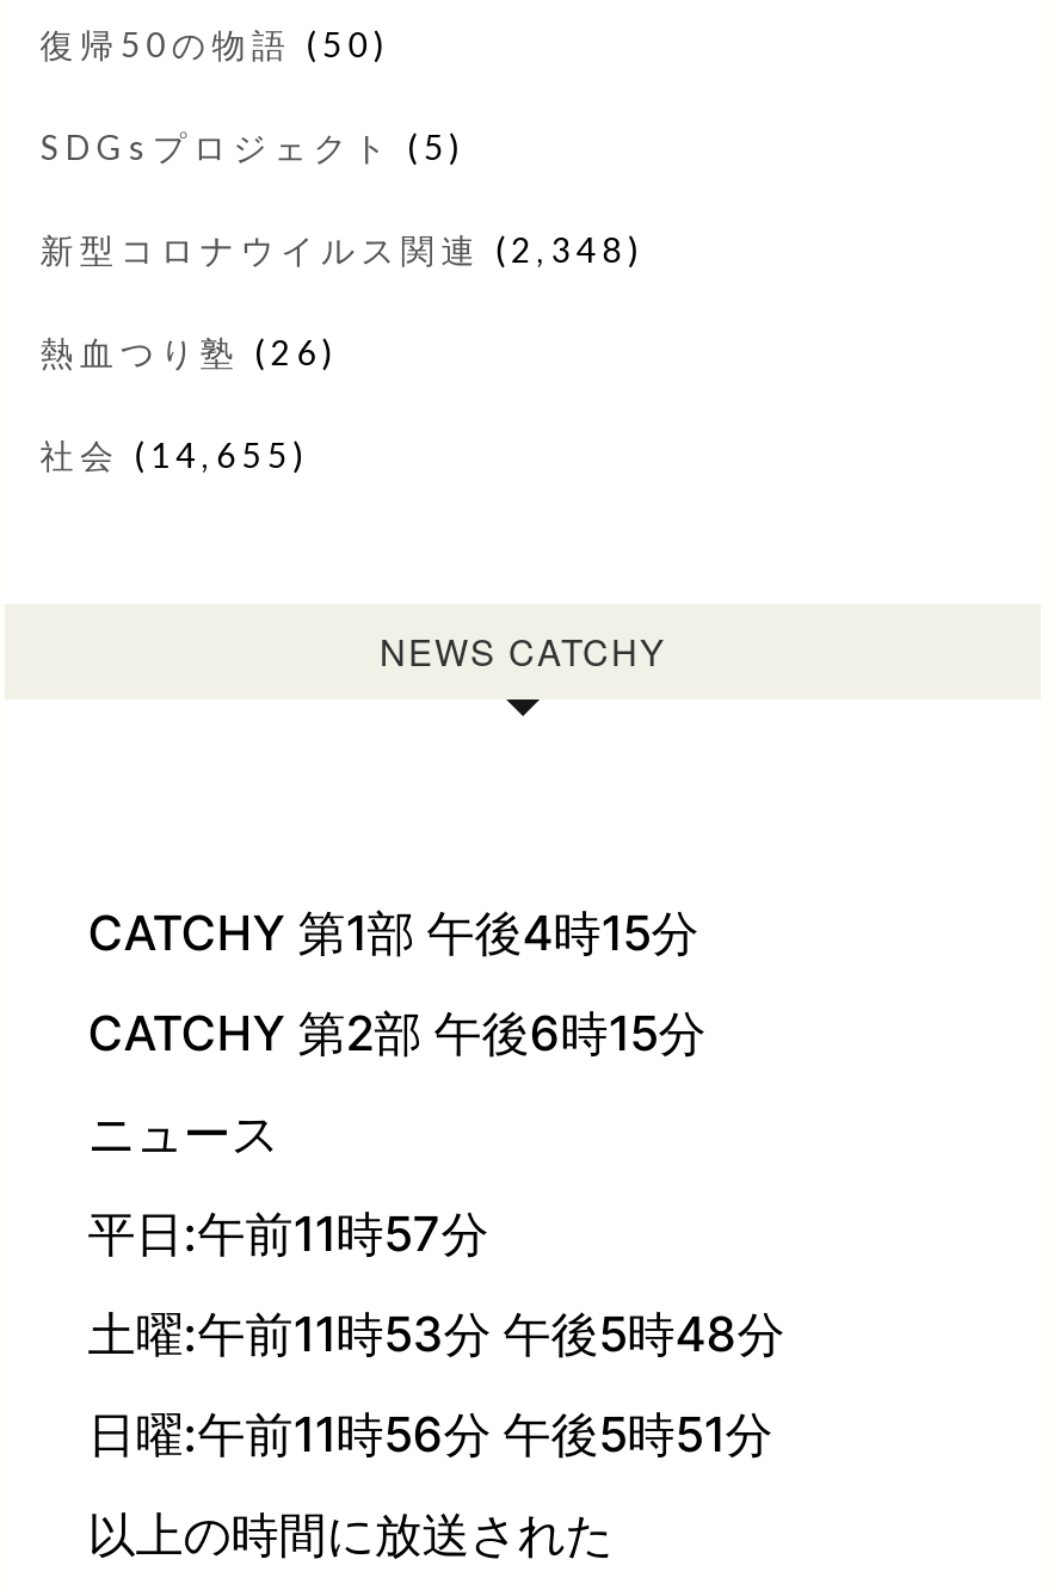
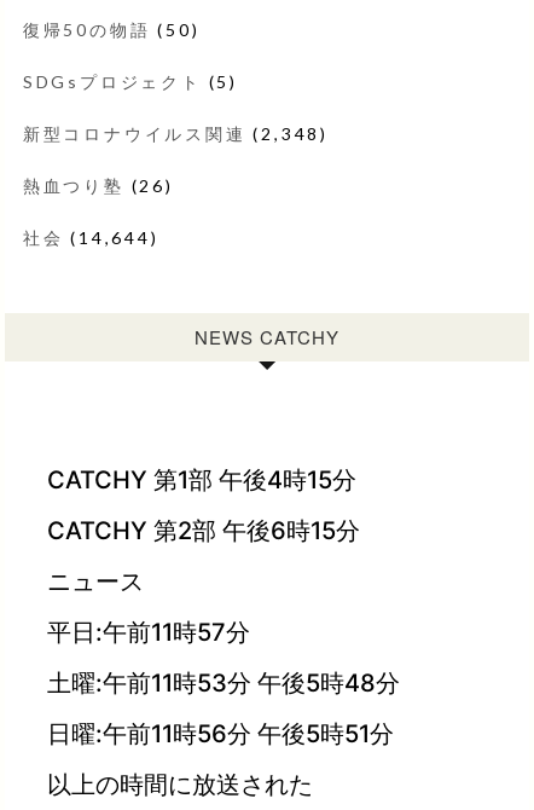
- 社会(14,655)
+ 社会(14,644)
